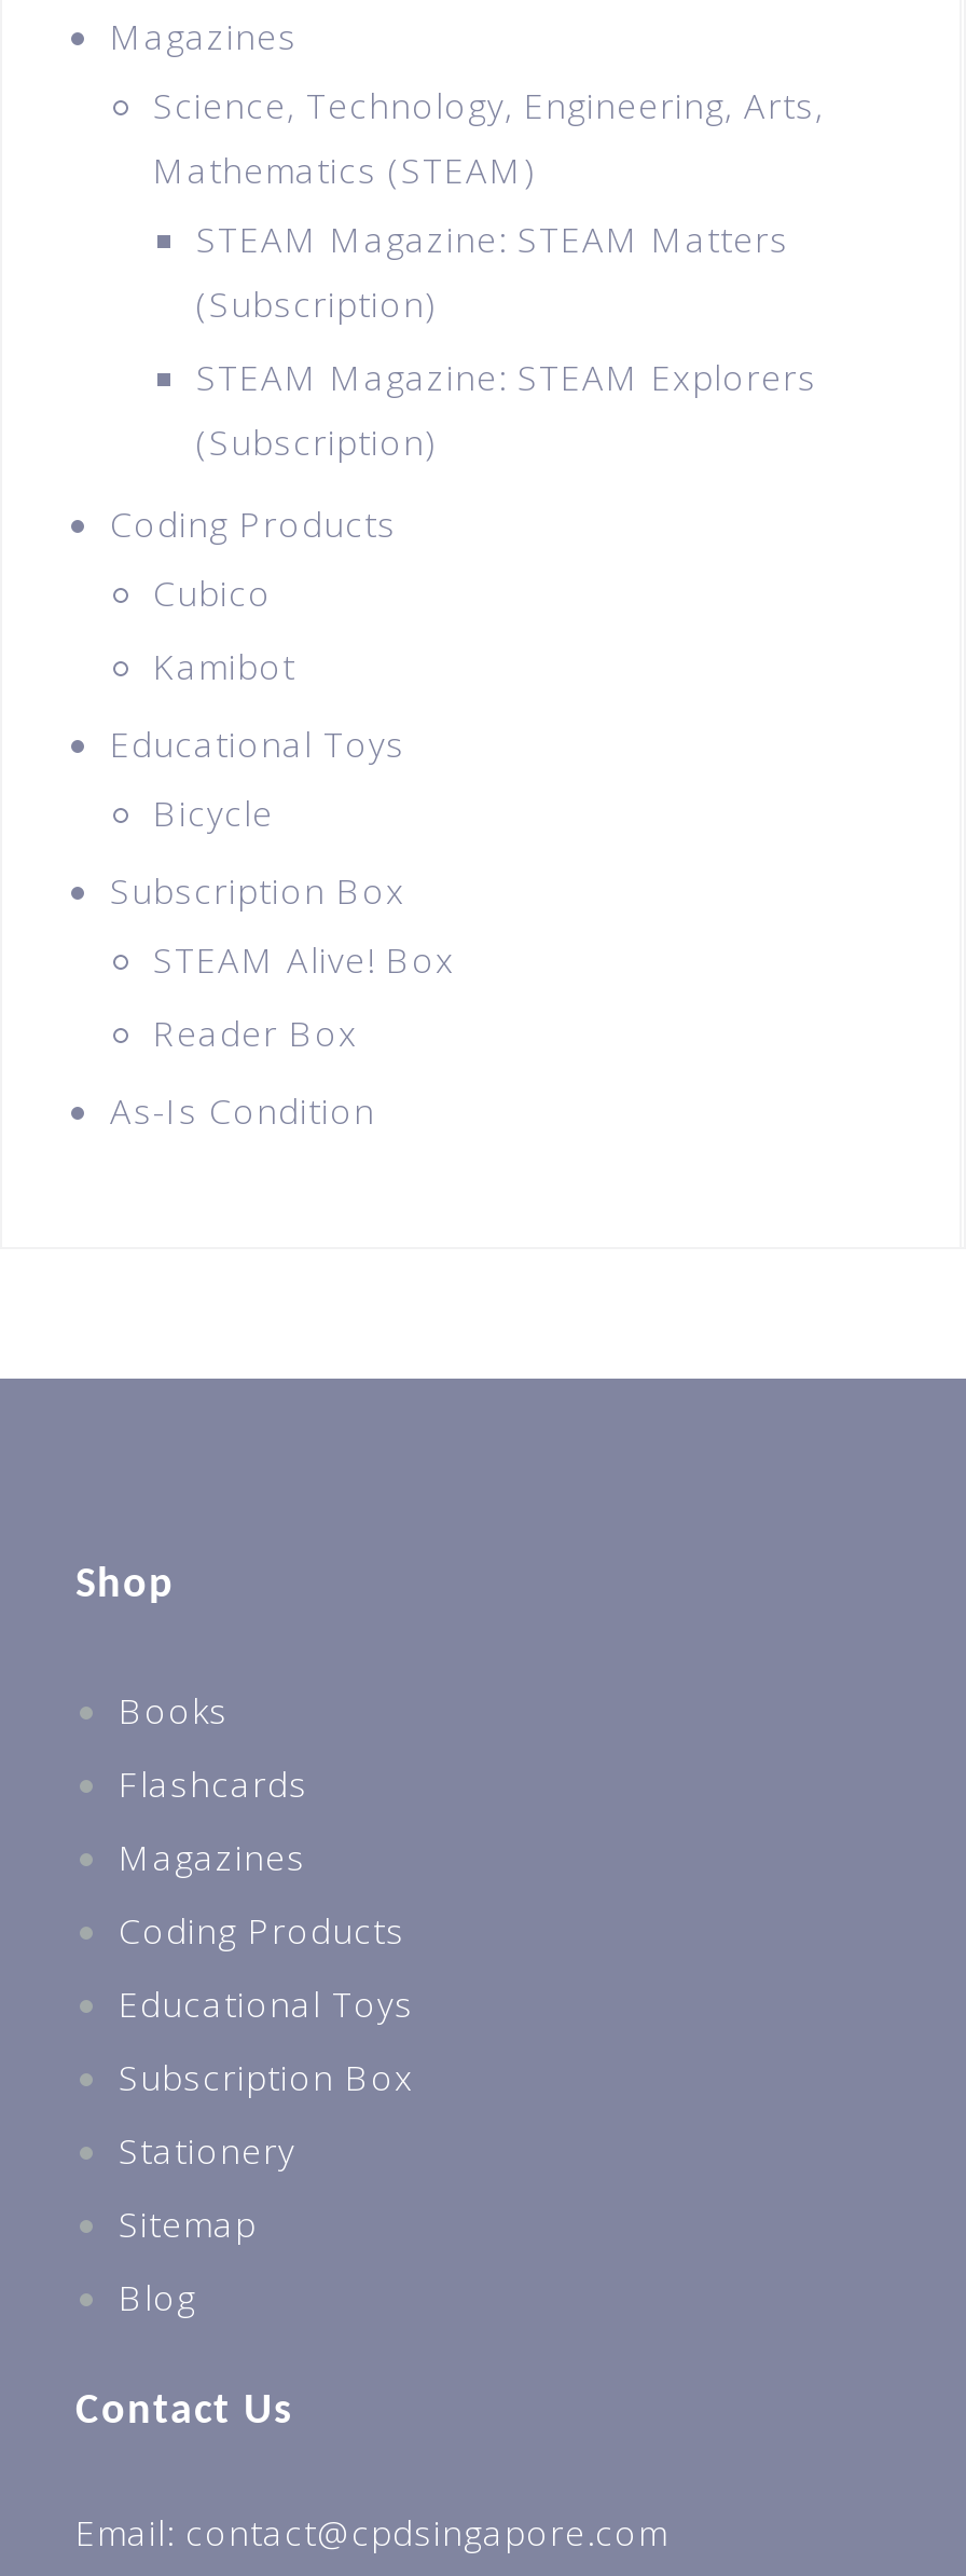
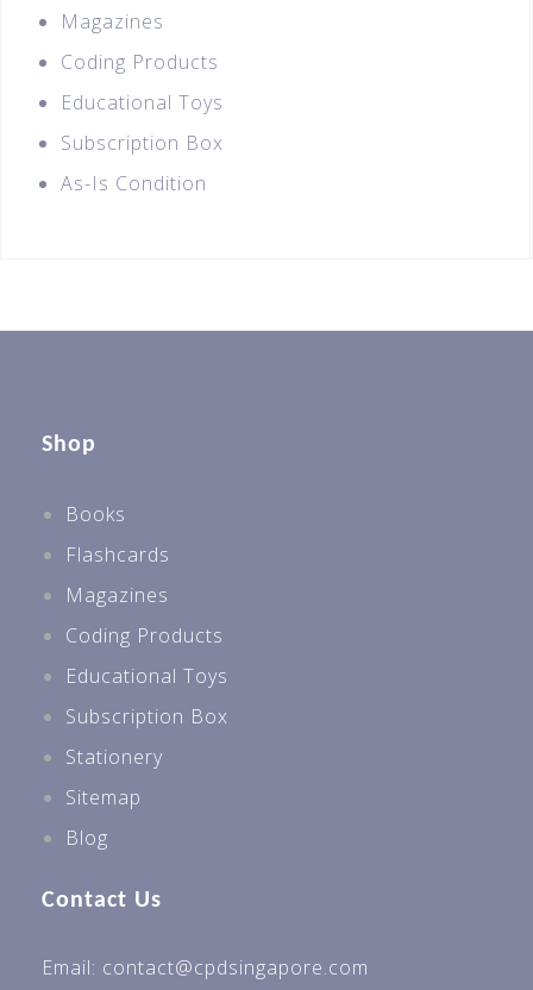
- Science, Technology, Engineering, Arts,
- Mathematics (STEAM)
- STEAM Magazine: STEAM Matters
- (Subscription)
- STEAM Magazine: STEAM Explorers
- (Subscription)

- Cubico
- Kamibot

- Bicycle

- STEAM Alive! Box
- Reader Box
